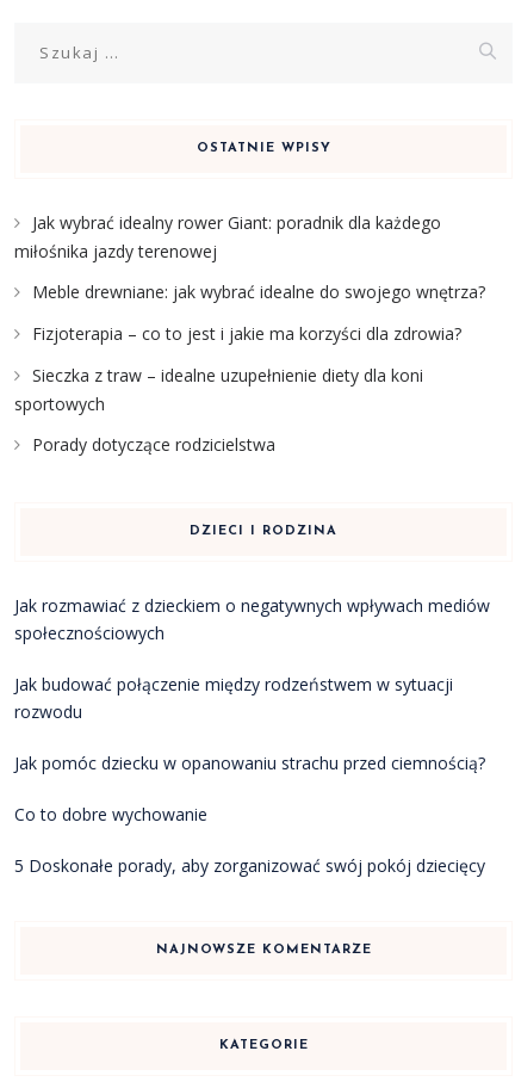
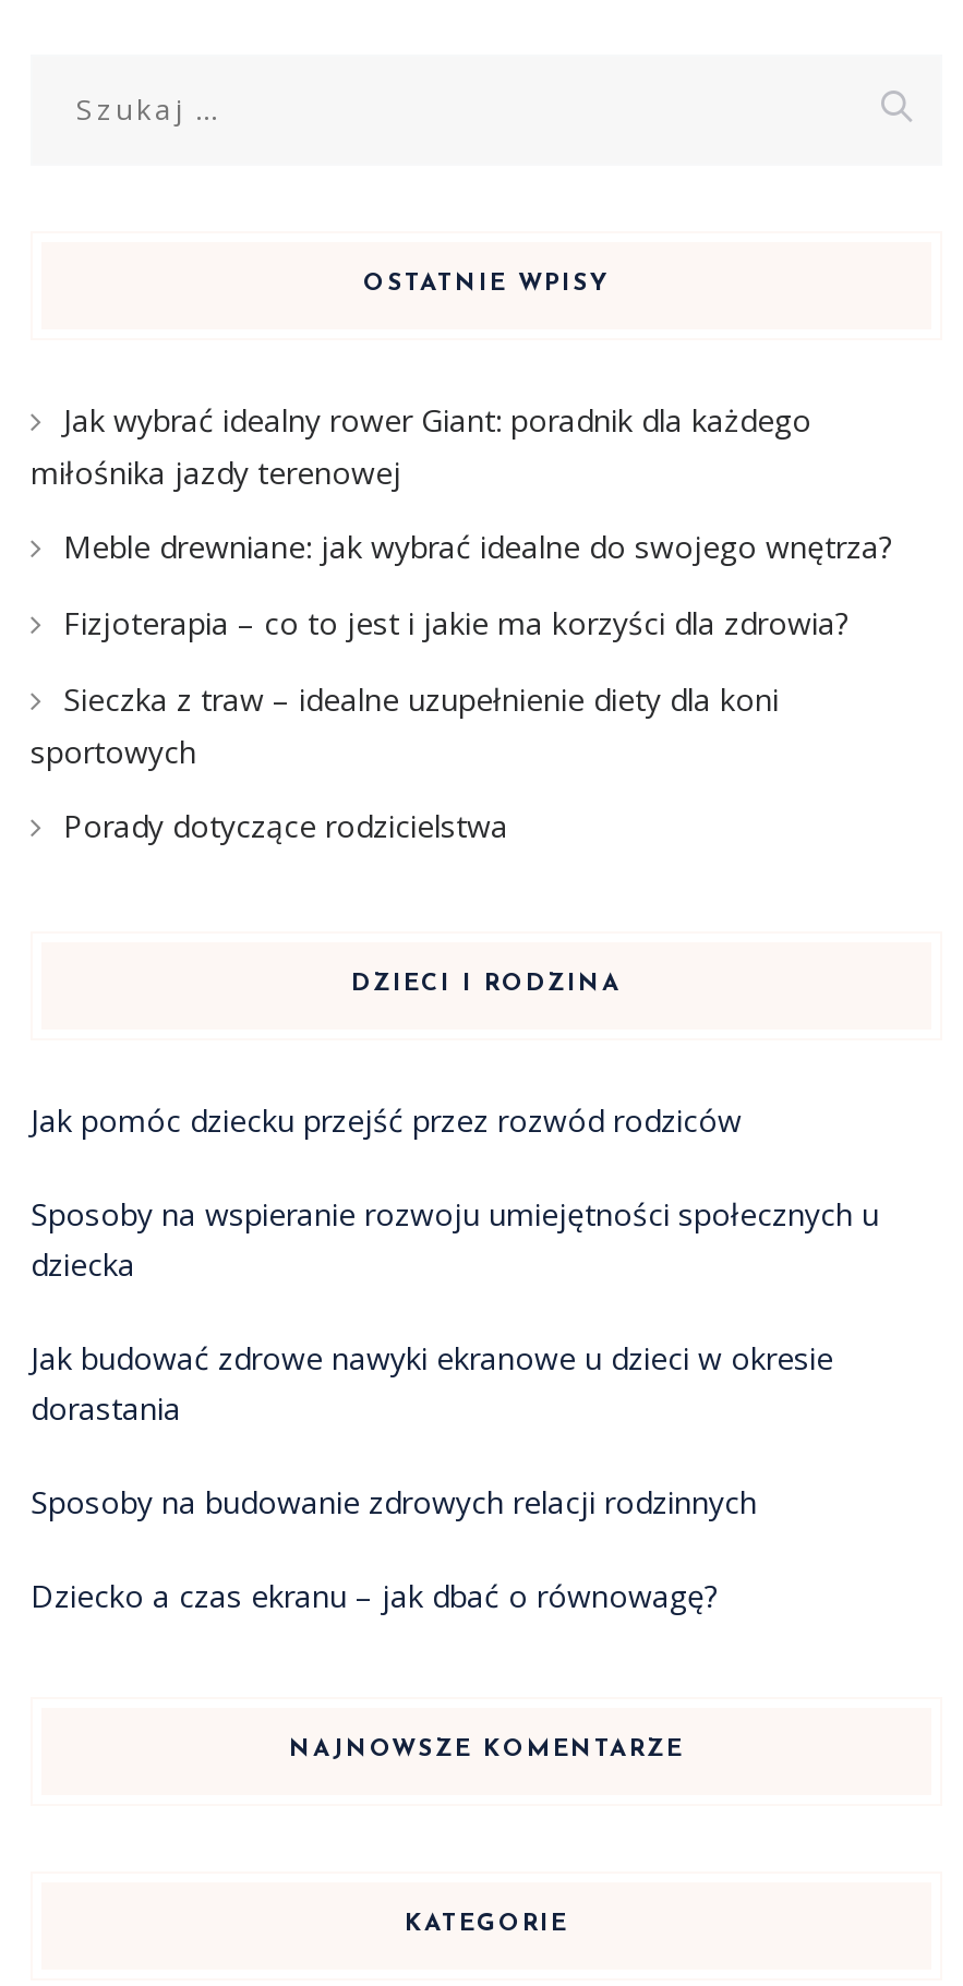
- Jak rozmawiać z dzieckiem o negatywnych wpływach mediów
- społecznościowych
+ Jak pomóc dziecku przejść przez rozwód rodziców

- Jak budować połączenie między rodzeństwem w sytuacji
- rozwodu
+ Sposoby na wspieranie rozwoju umiejętności społecznych u
+ dziecka

- Jak pomóc dziecku w opanowaniu strachu przed ciemnością?
+ Jak budować zdrowe nawyki ekranowe u dzieci w okresie
+ dorastania

- Co to dobre wychowanie
+ Sposoby na budowanie zdrowych relacji rodzinnych

- 5 Doskonałe porady, aby zorganizować swój pokój dziecięcy
+ Dziecko a czas ekranu – jak dbać o równowagę?
